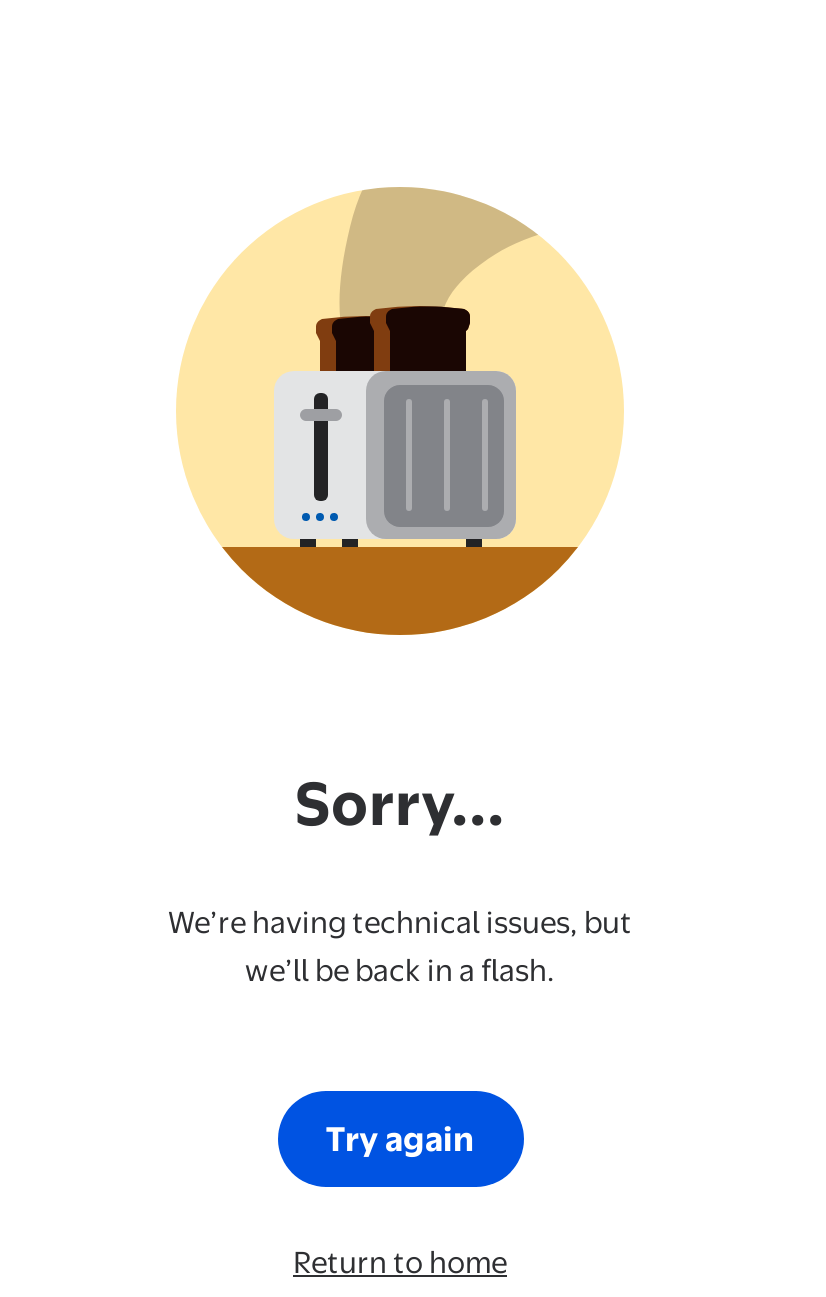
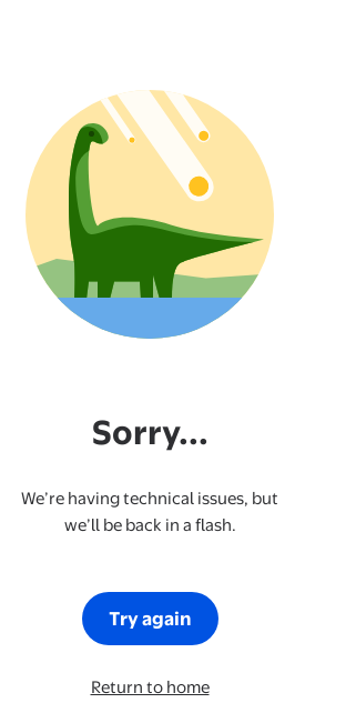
- [image]
+ [image]
